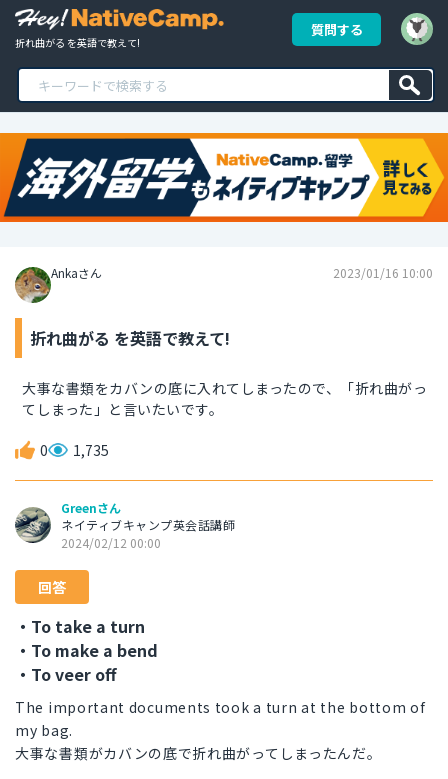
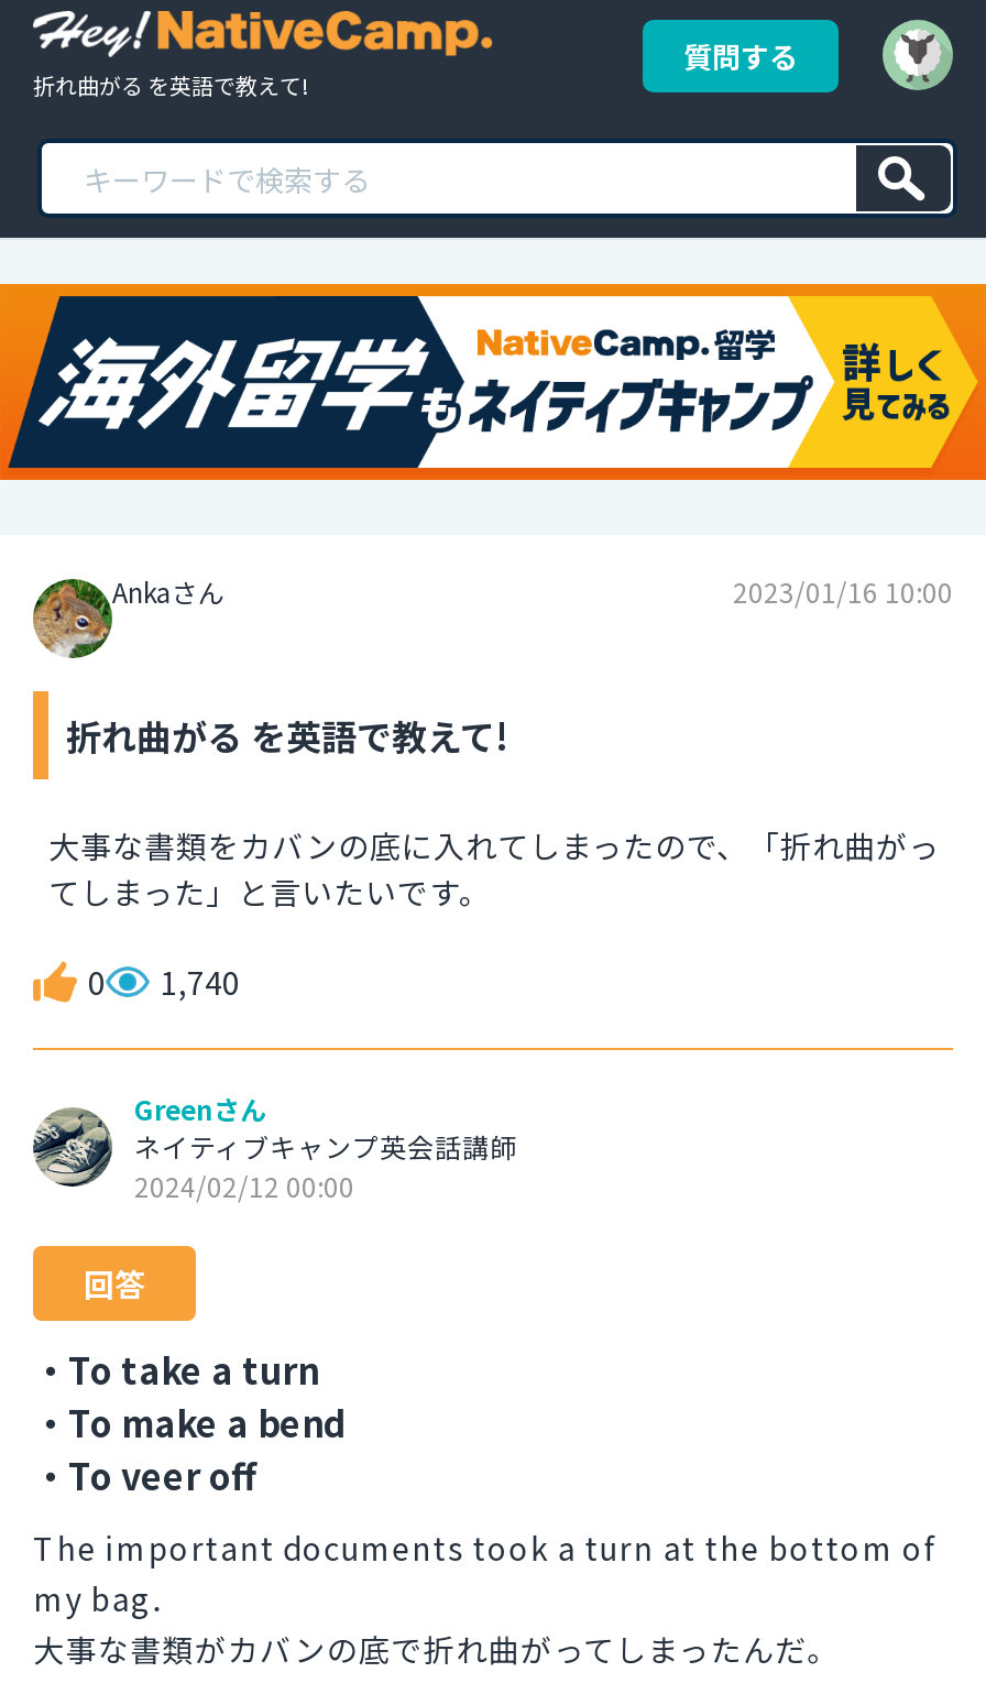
- 0 1,735
+ 0 1,740
